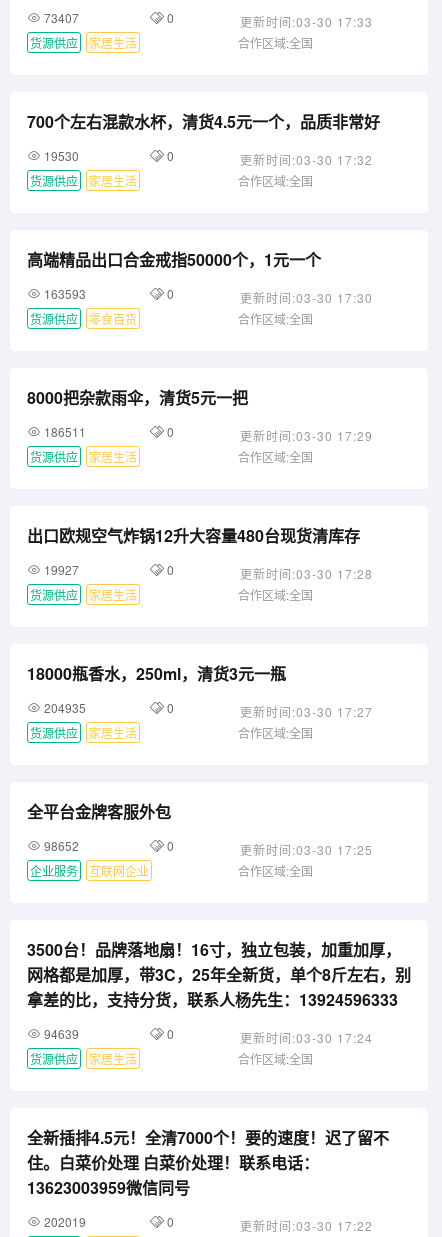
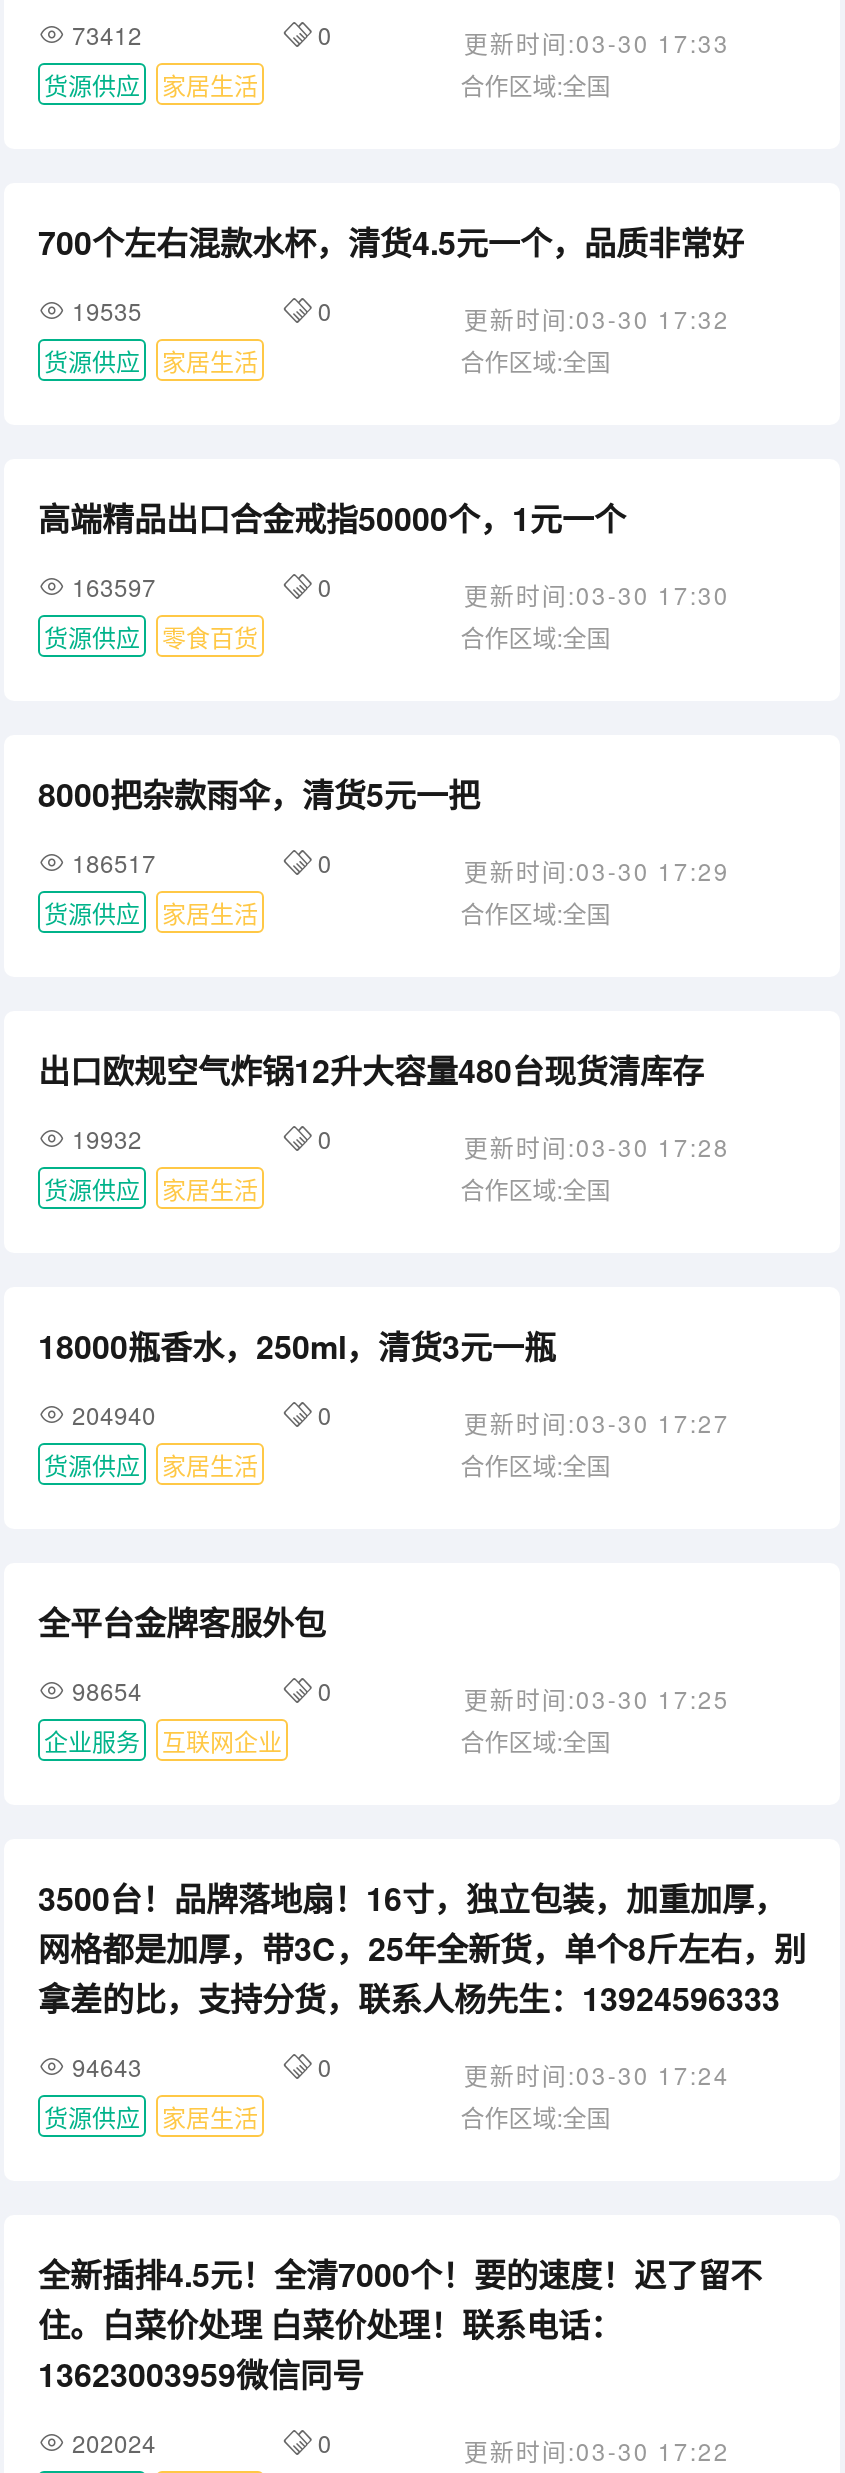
- 73407
+ 73412

- 19530
+ 19535

- 163593
+ 163597

- 186511
+ 186517

- 19927
+ 19932

- 204935
+ 204940

- 98652
+ 98654

- 94639
+ 94643

- 202019
+ 202024
